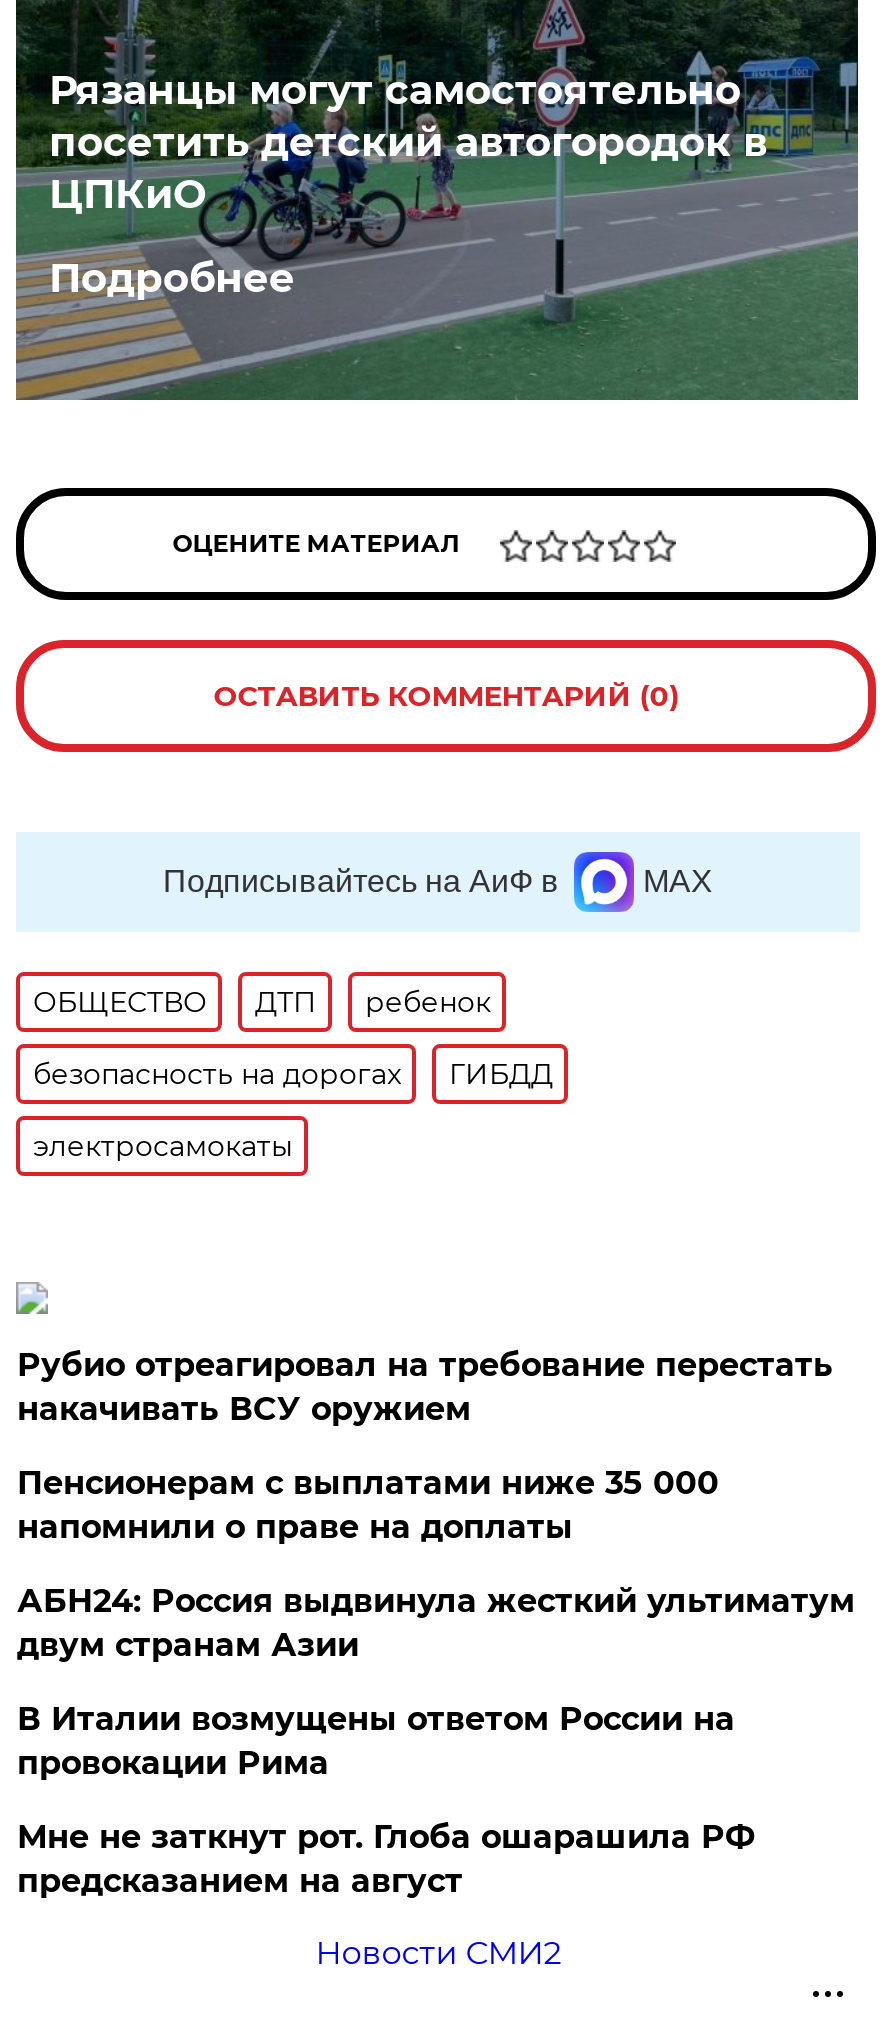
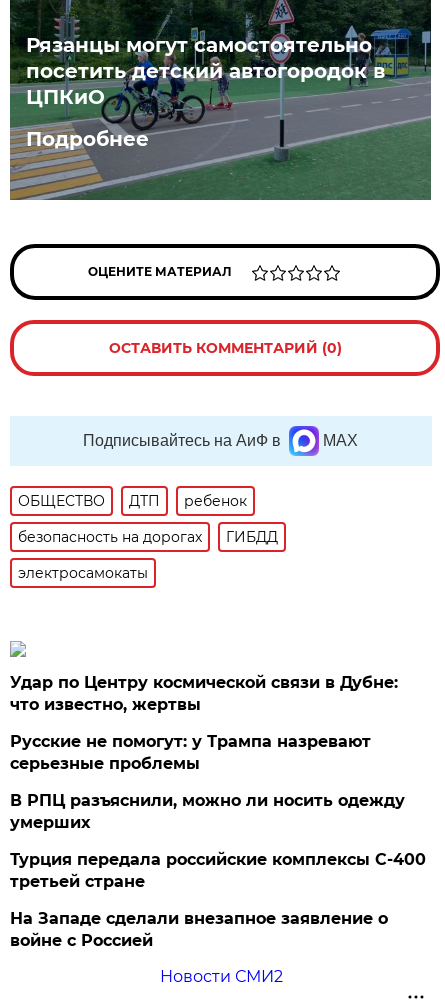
- Рубио отреагировал на требование перестать
- накачивать ВСУ оружием
+ Удар по Центру космической связи в Дубне:
+ что известно, жертвы

- Пенсионерам с выплатами ниже 35 000
- напомнили о праве на доплаты
+ Русские не помогут: у Трампа назревают
+ серьезные проблемы

- АБН24: Россия выдвинула жесткий ультиматум
- двум странам Азии
+ В РПЦ разъяснили, можно ли носить одежду
+ умерших

- В Италии возмущены ответом России на
- провокации Рима
+ Турция передала российские комплексы С-400
+ третьей стране

- Мне не заткнут рот. Глоба ошарашила РФ
- предсказанием на август
+ На Западе сделали внезапное заявление о
+ войне с Россией
